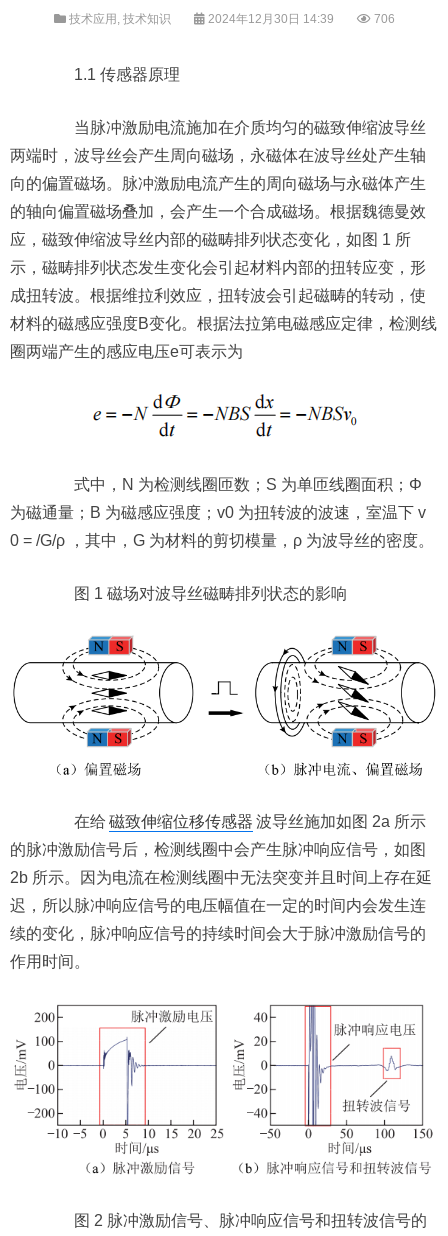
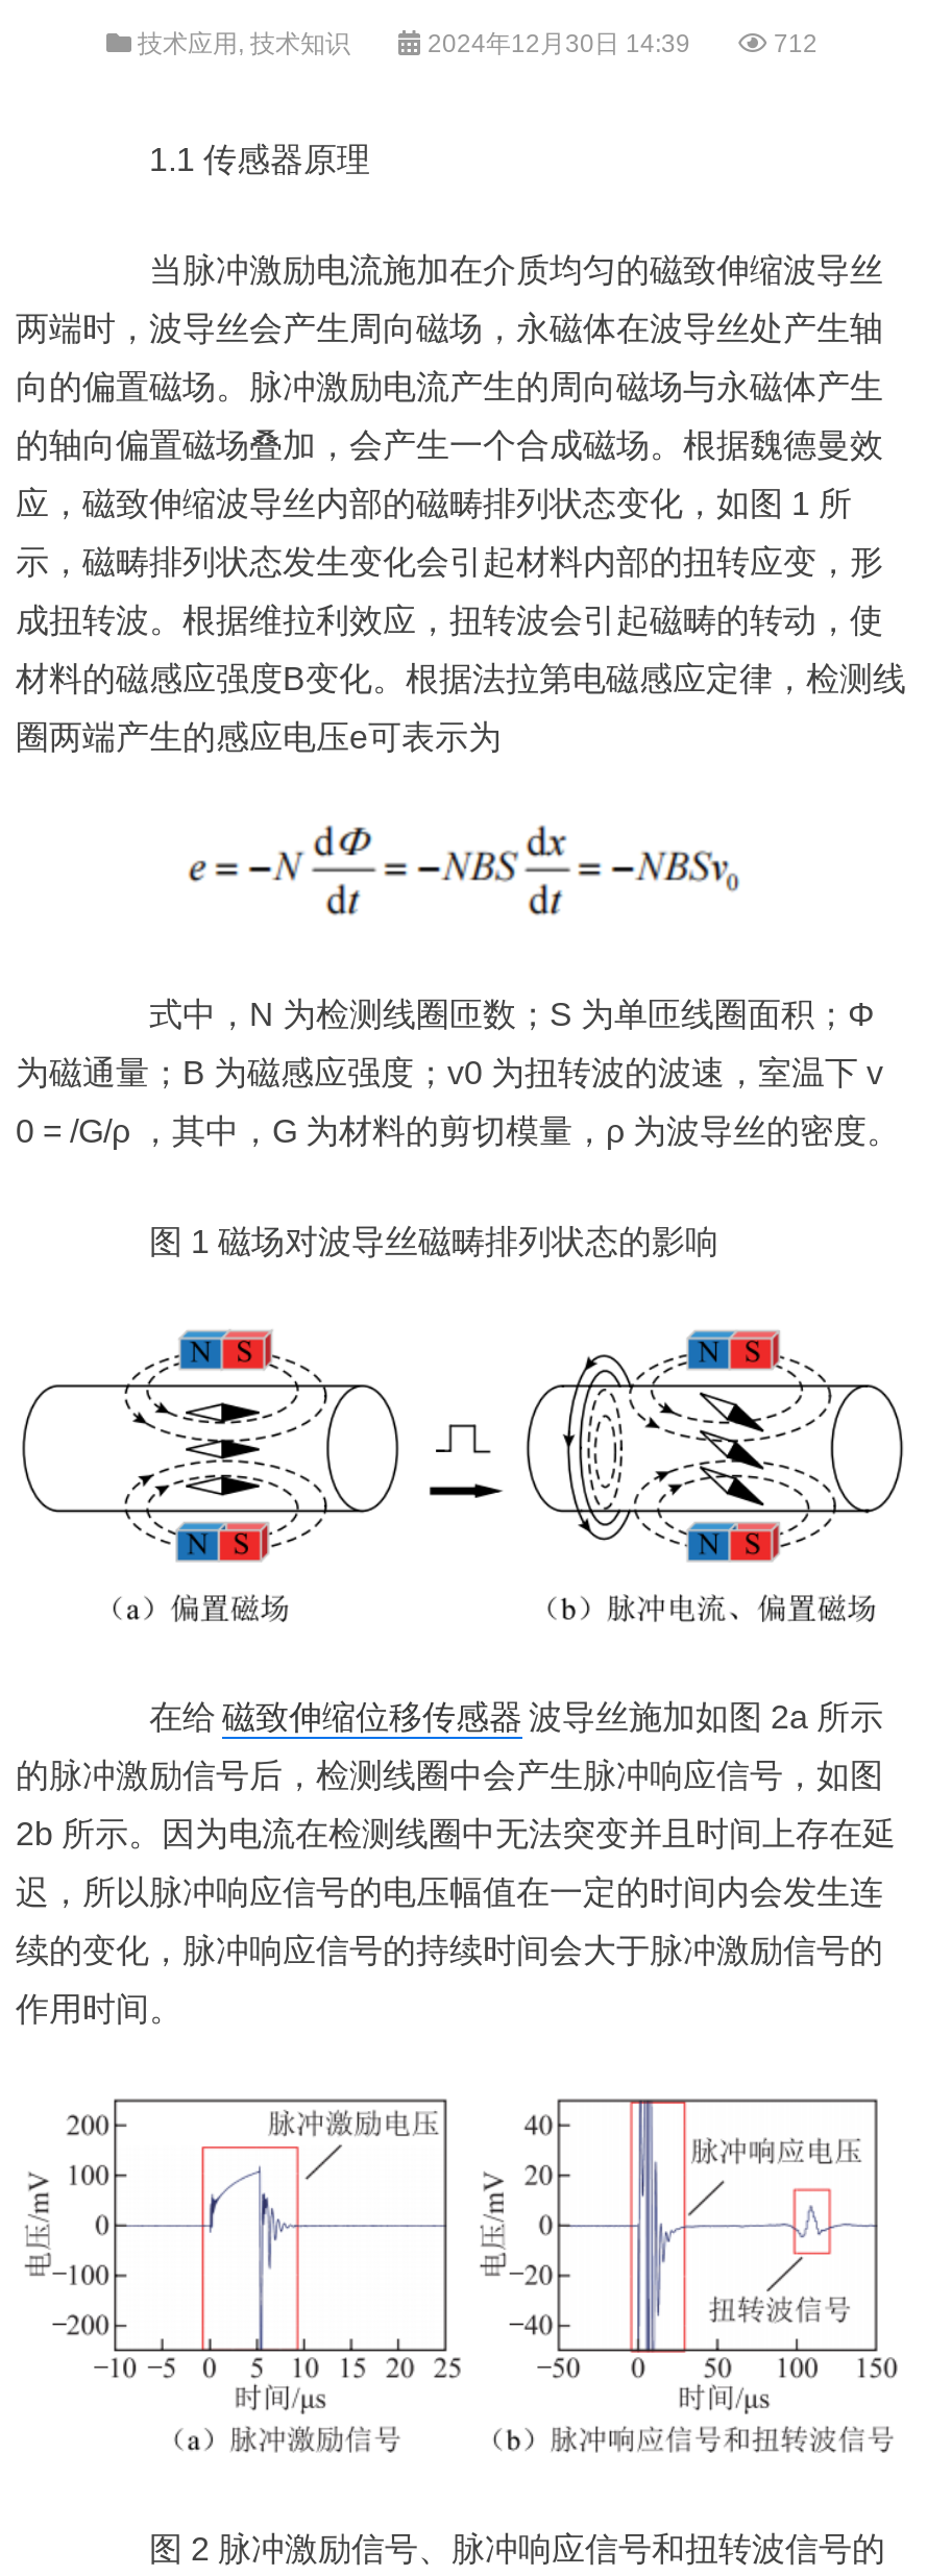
- 706
+ 712
